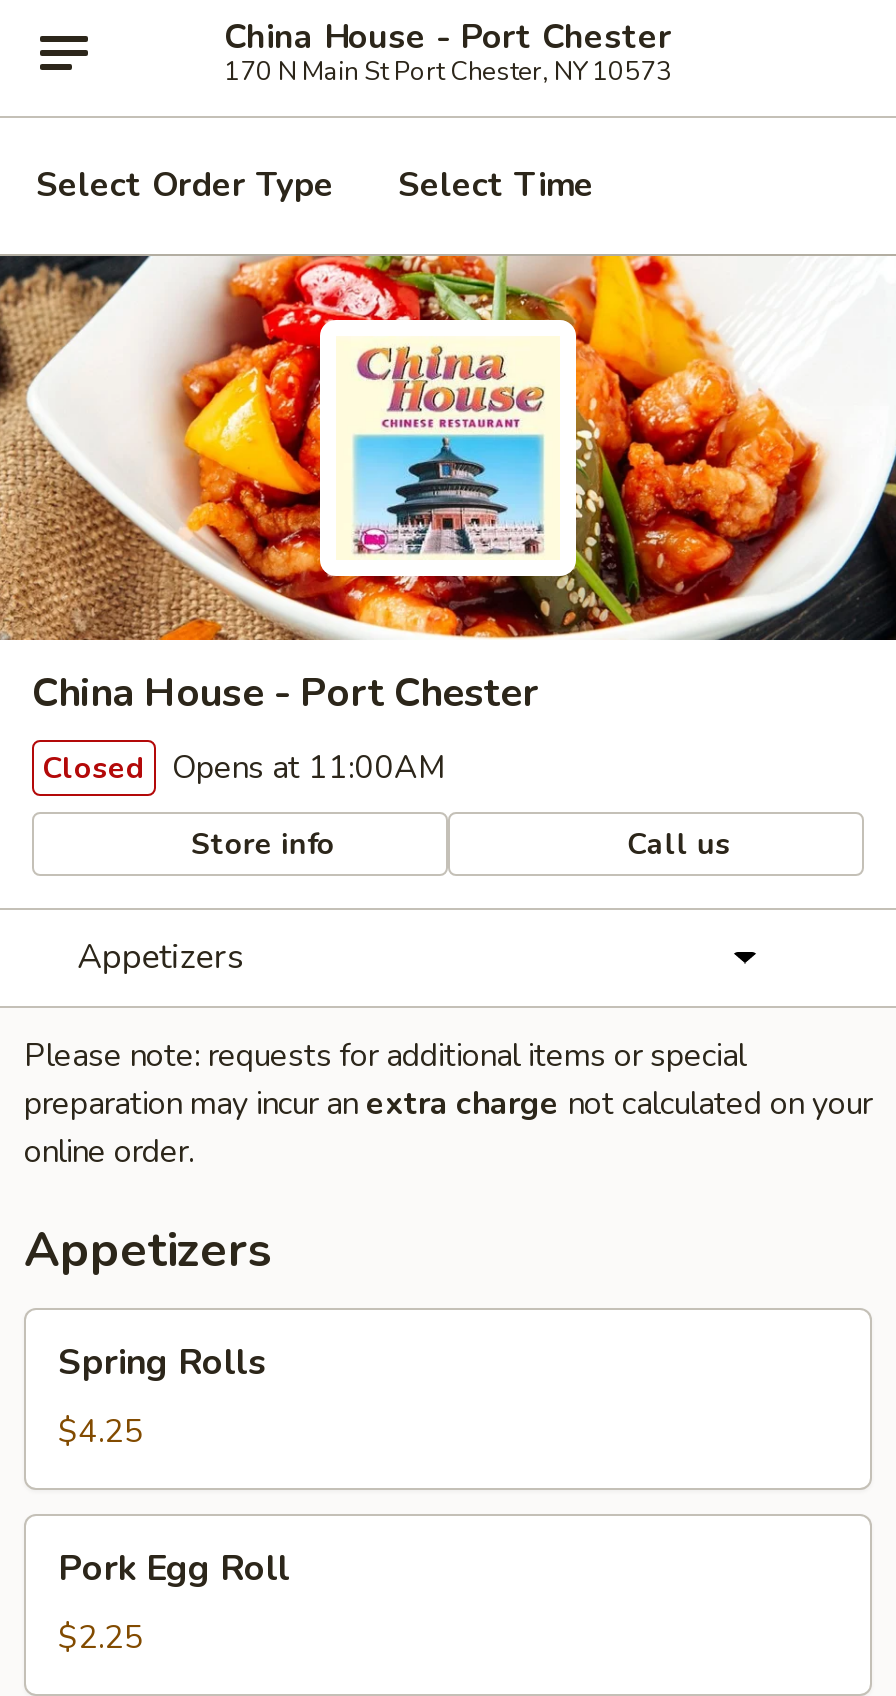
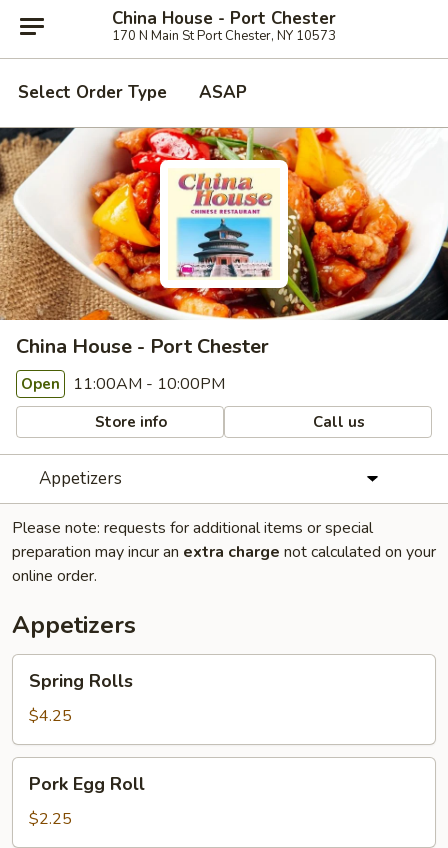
- Select Time
+ ASAP

- Closed Opens at 11:00AM
+ Open 11:00AM - 10:00PM
